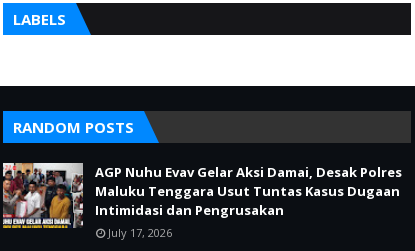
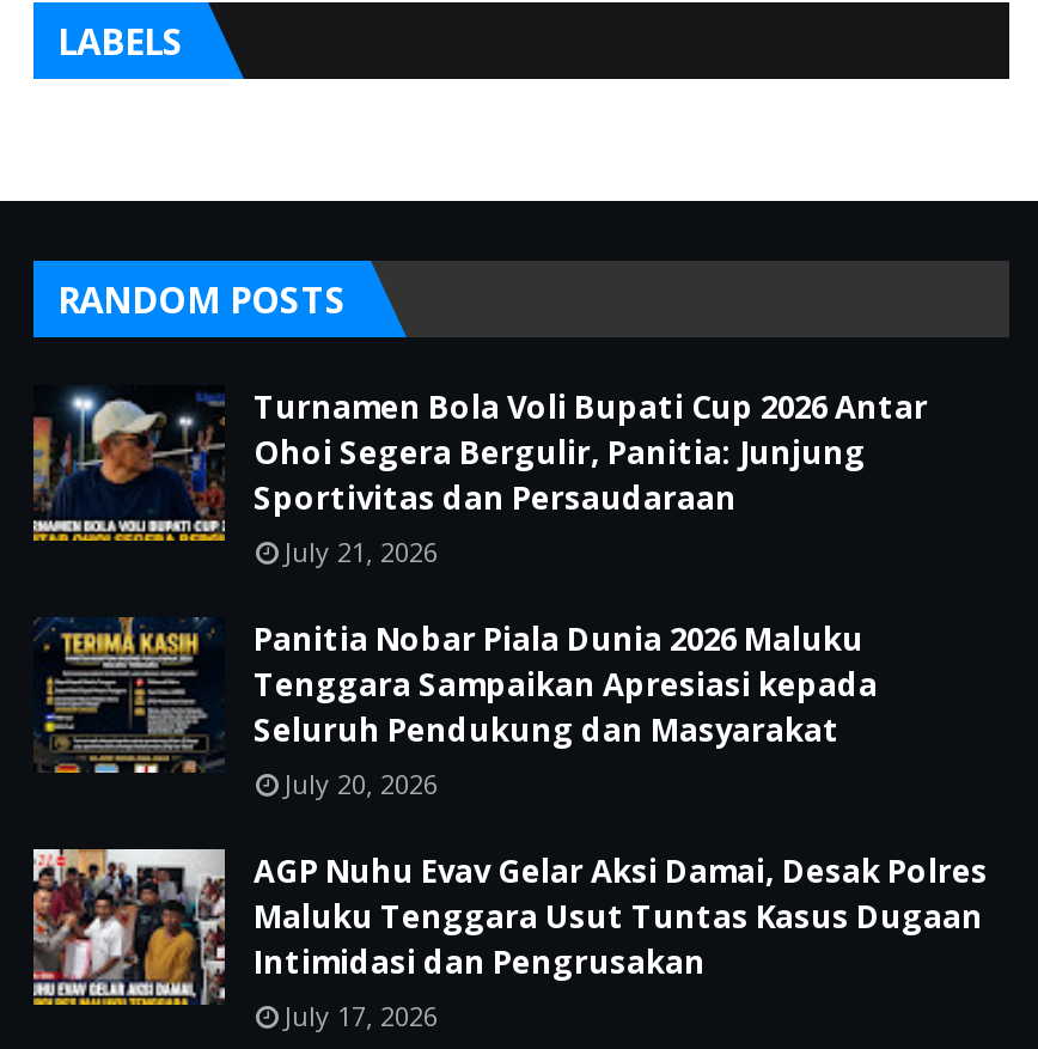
+ [image]
+ Turnamen Bola Voli Bupati Cup 2026 Antar
+ Ohoi Segera Bergulir, Panitia: Junjung
+ Sportivitas dan Persaudaraan
+ July 21, 2026
+ Panitia Nobar Piala Dunia 2026 Maluku
+ Tenggara Sampaikan Apresiasi kepada
+ Seluruh Pendukung dan Masyarakat
+ July 20, 2026

+ [image]
